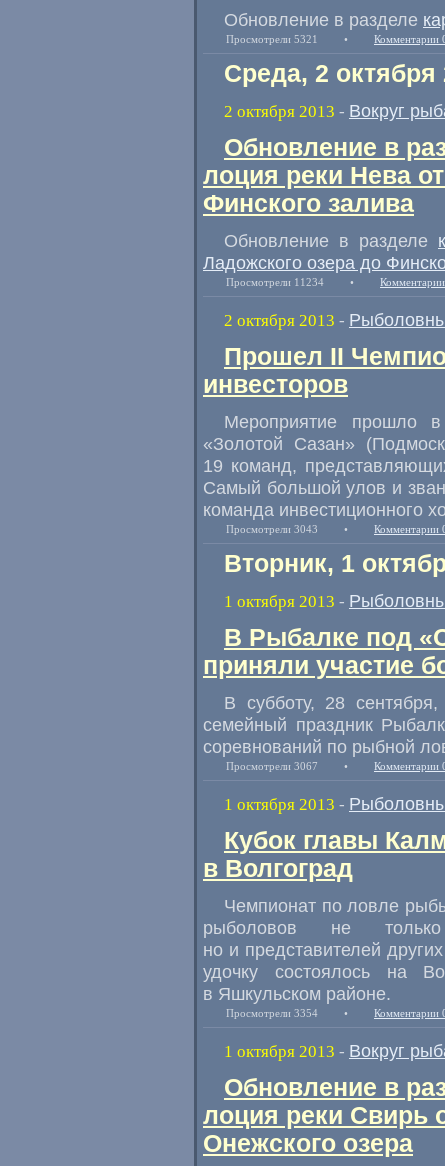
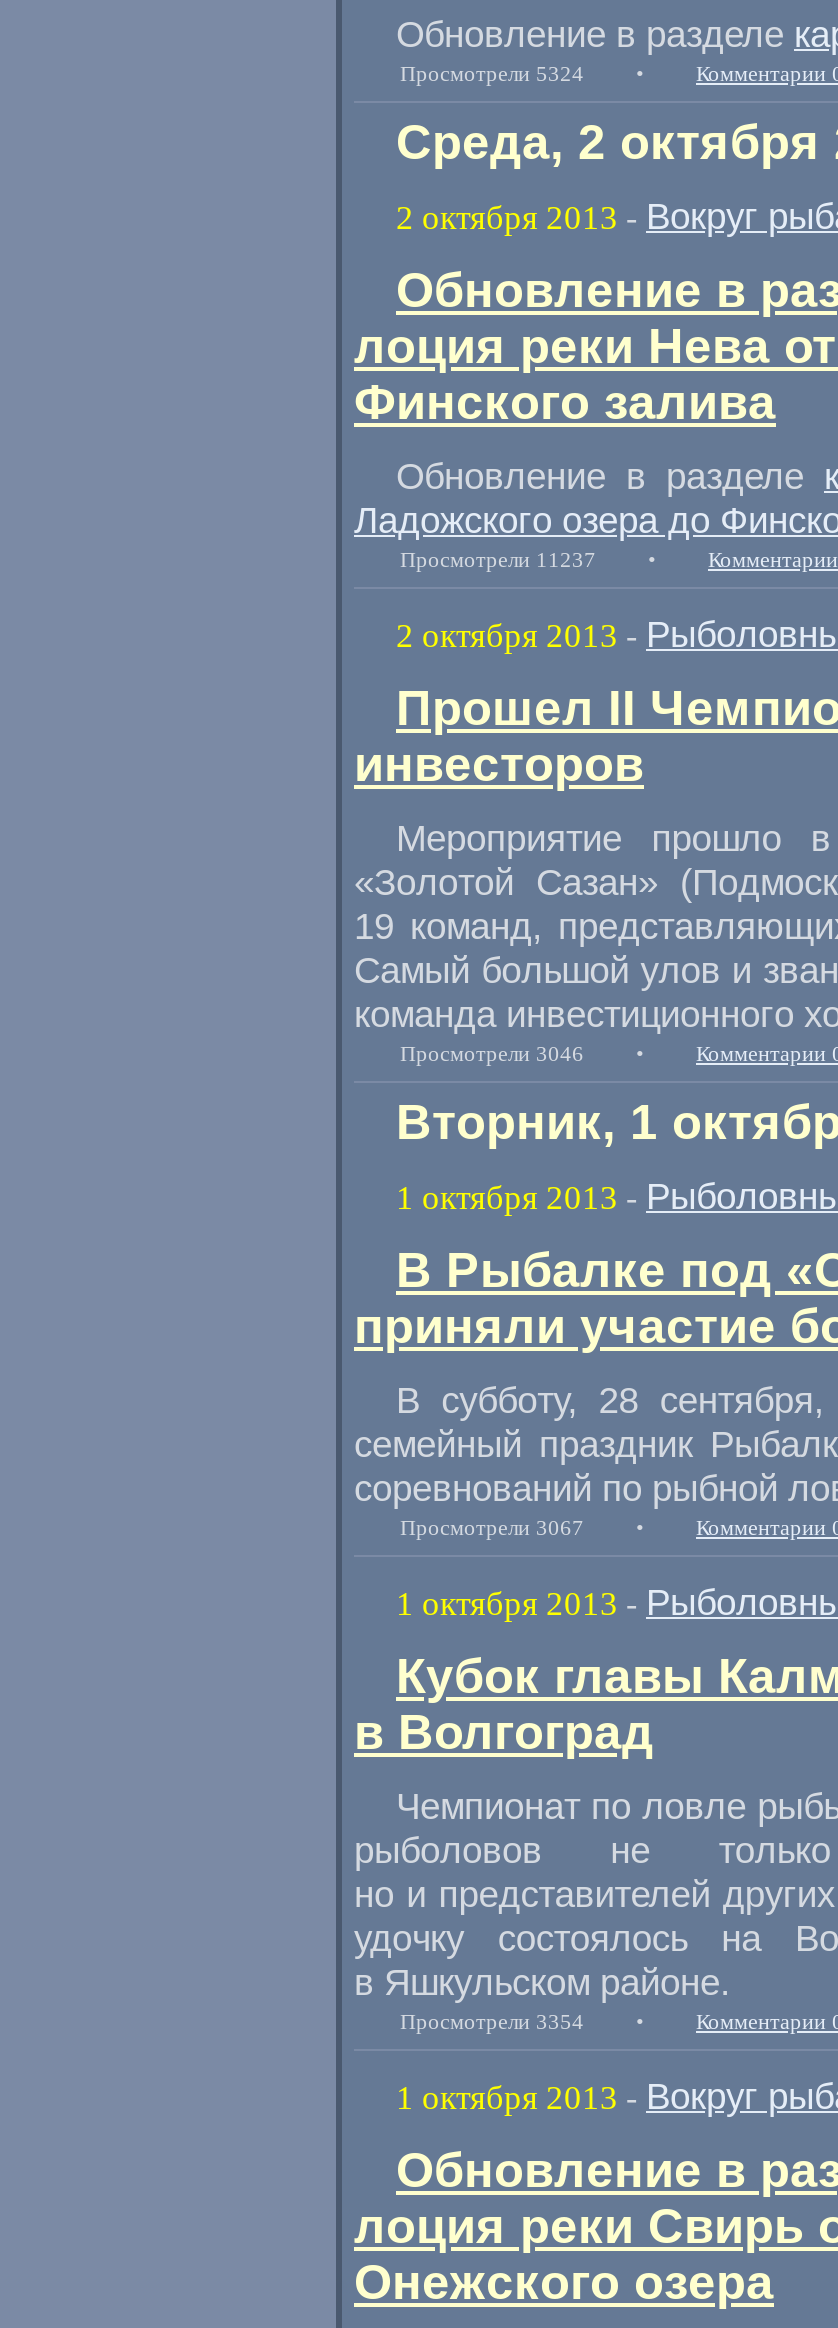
- Просмотрели 5321
+ Просмотрели 5324

- Просмотрели 11234
+ Просмотрели 11237

- Просмотрели 3043
+ Просмотрели 3046
